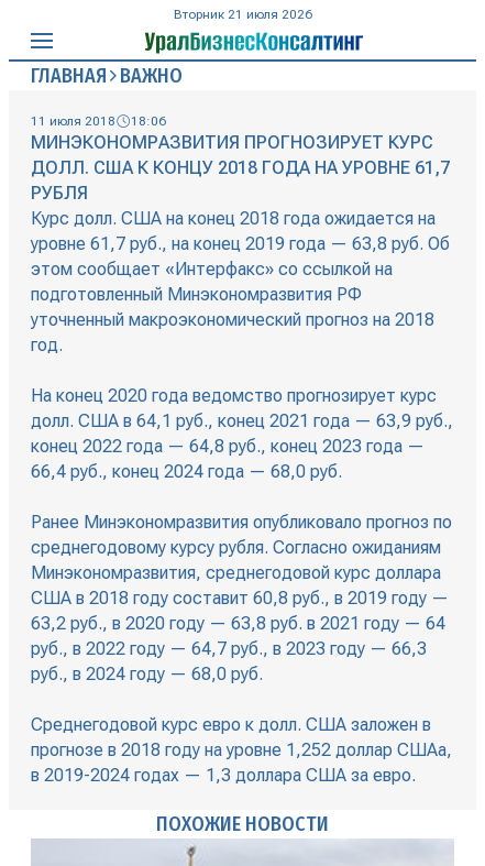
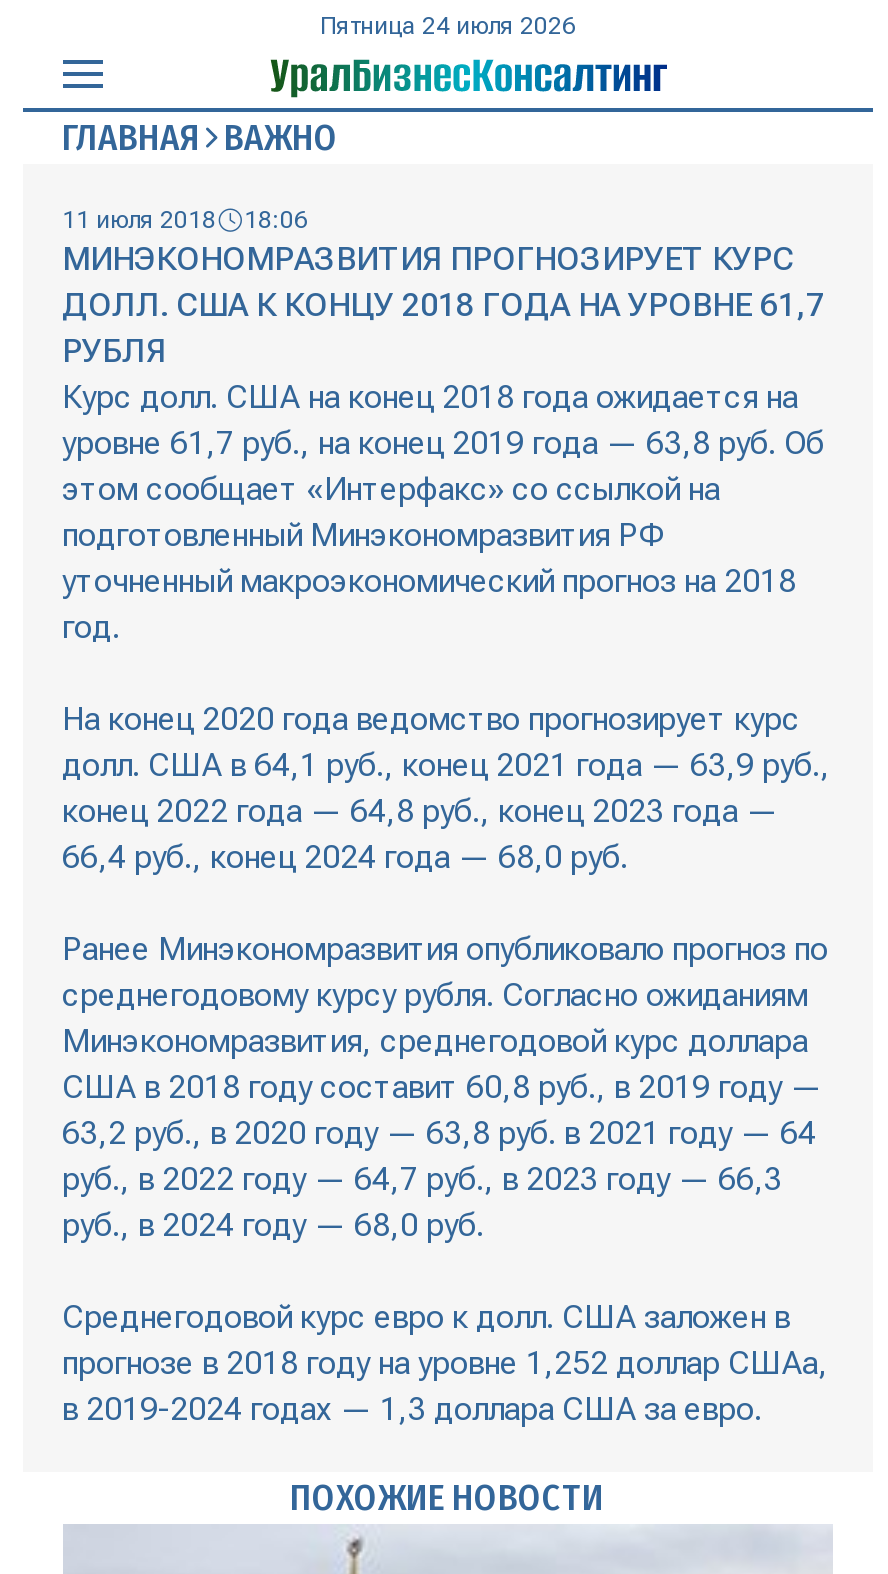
- Вторник 21 июля 2026
+ Пятница 24 июля 2026
